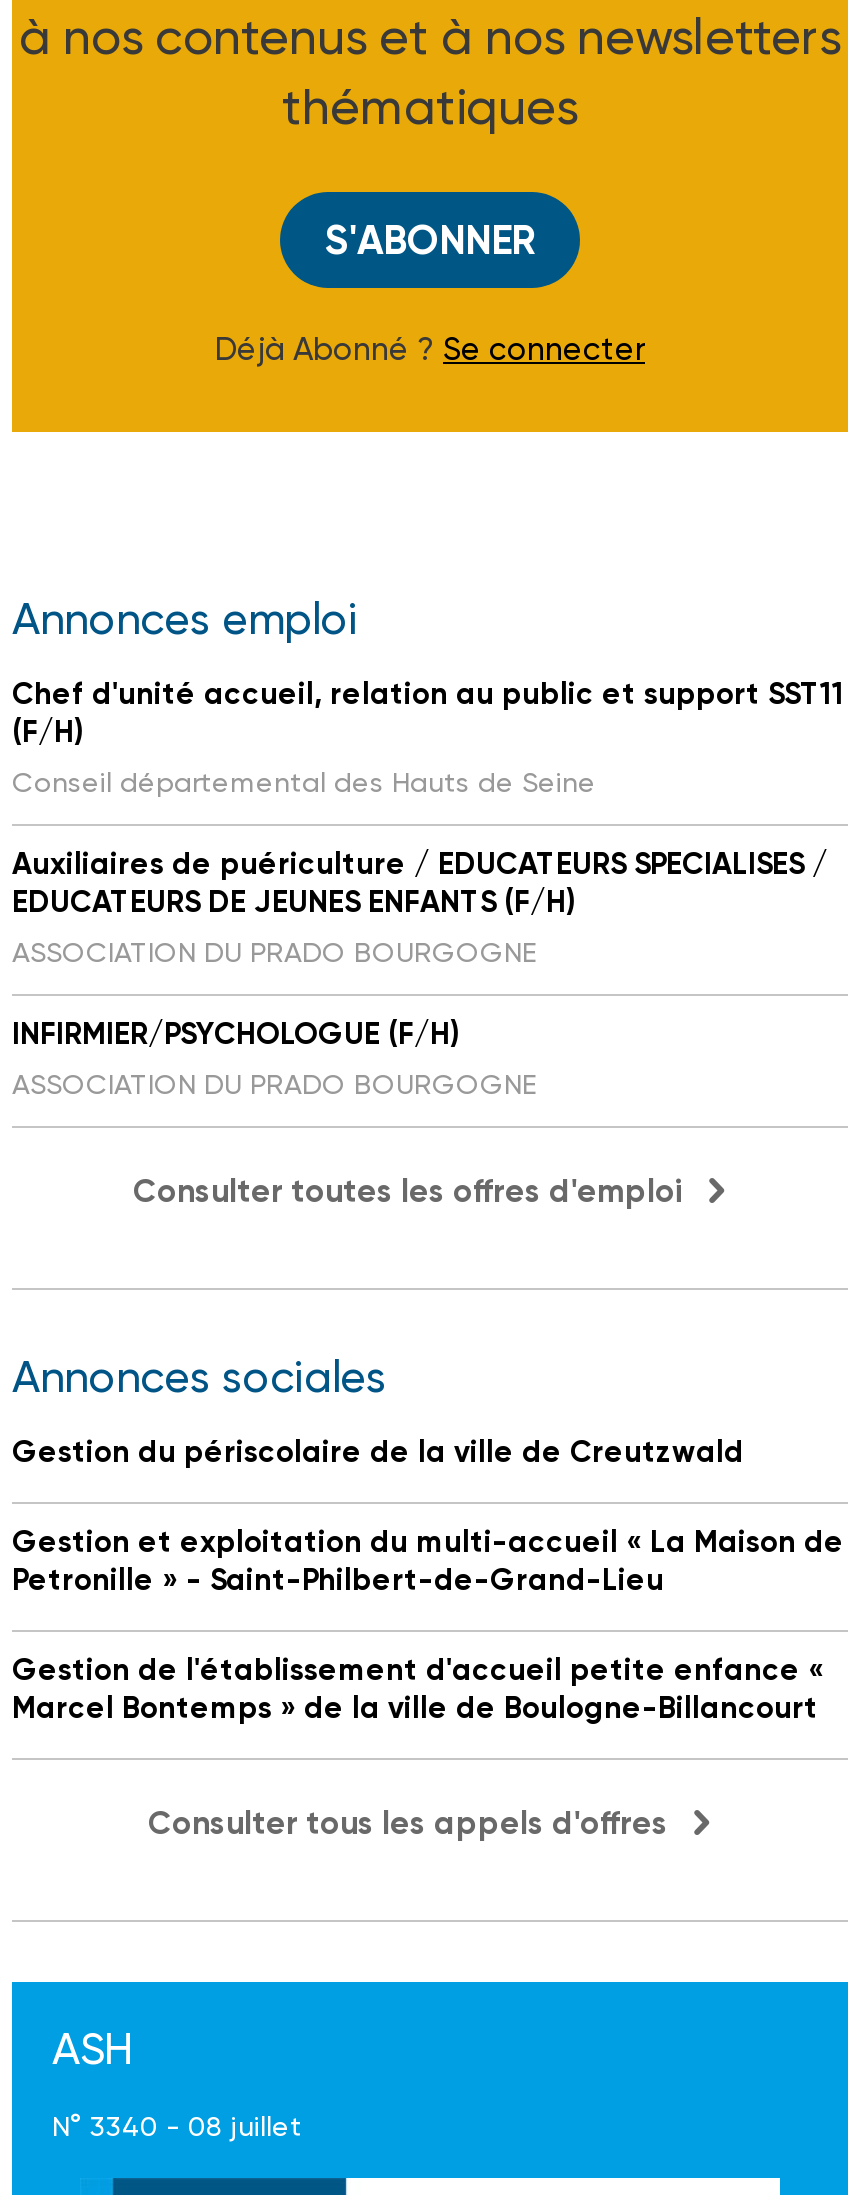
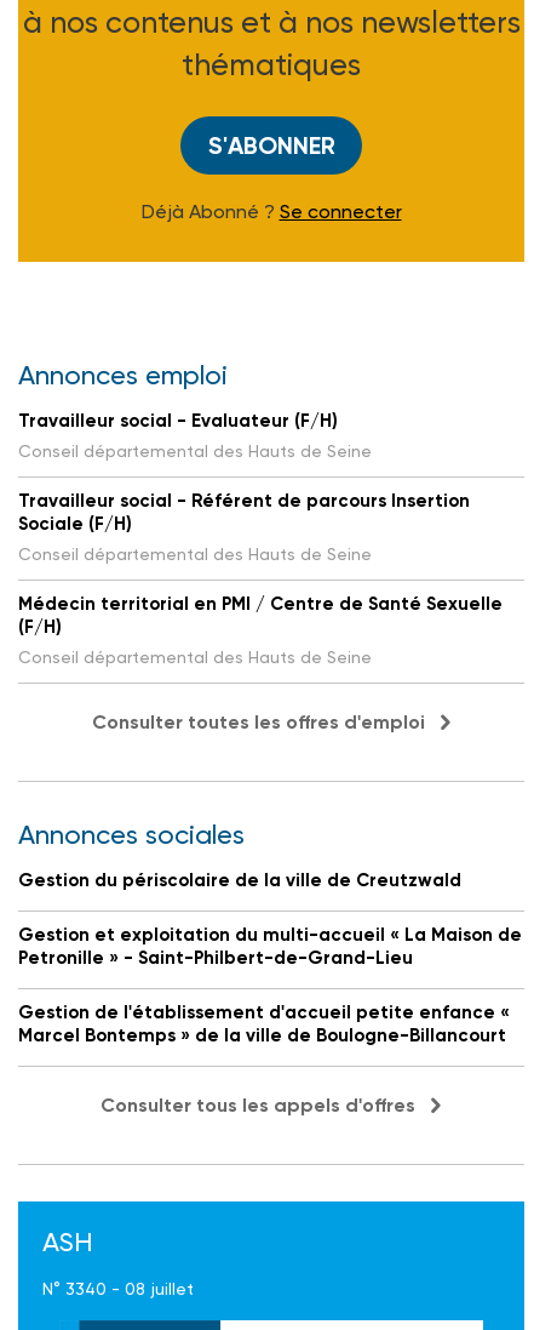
- Chef d'unité accueil, relation au public et support SST11
+ Travailleur social - Evaluateur (F/H)
+ Conseil départemental des Hauts de Seine
+ Travailleur social - Référent de parcours Insertion
+ Sociale (F/H)
+ Conseil départemental des Hauts de Seine
+ Médecin territorial en PMI / Centre de Santé Sexuelle

moved down: (F/H) | Conseil départemental des Hauts de Seine

- Auxiliaires de puériculture / EDUCATEURS SPECIALISES /
- EDUCATEURS DE JEUNES ENFANTS (F/H)
- ASSOCIATION DU PRADO BOURGOGNE
- INFIRMIER/PSYCHOLOGUE (F/H)
- ASSOCIATION DU PRADO BOURGOGNE
